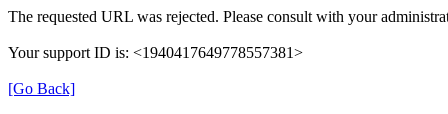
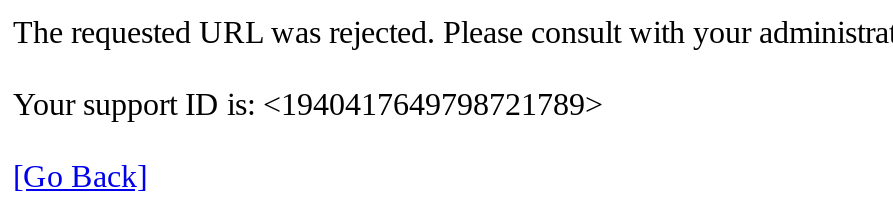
- Your support ID is: <1940417649778557381>
+ Your support ID is: <1940417649798721789>
